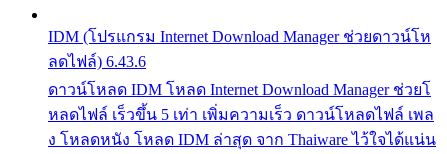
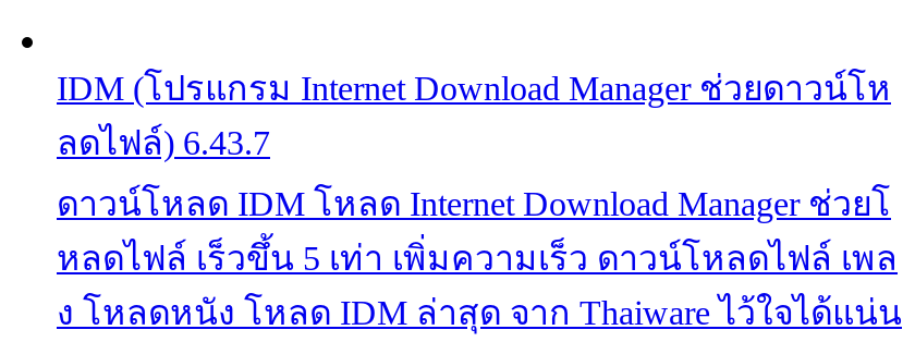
- ลดไฟล์) 6.43.6
+ ลดไฟล์) 6.43.7
